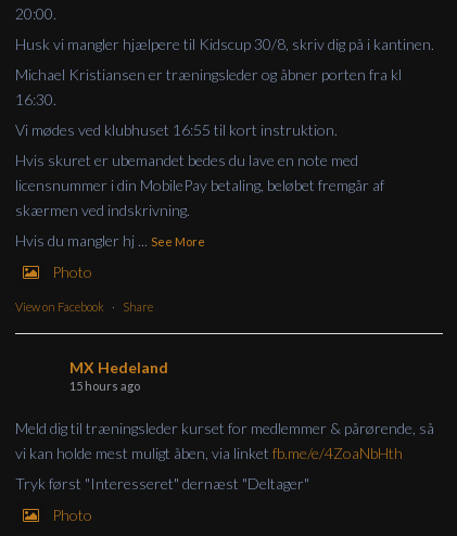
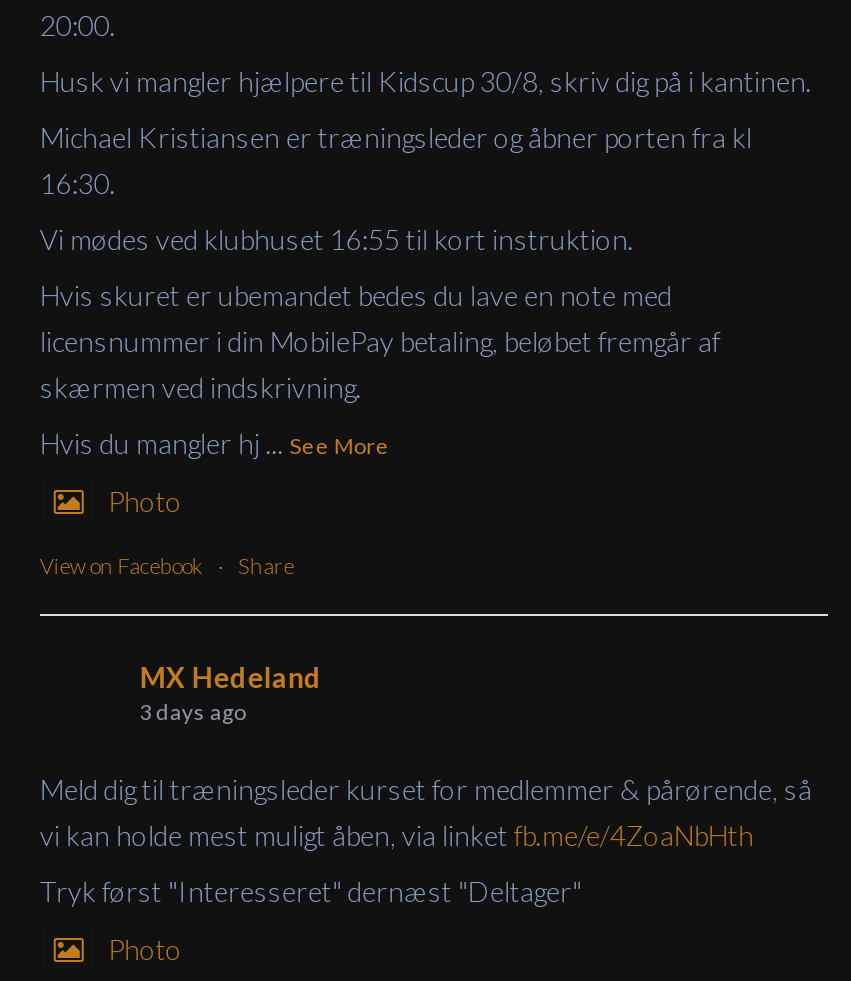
- 15 hours ago
+ 3 days ago
